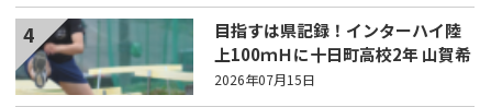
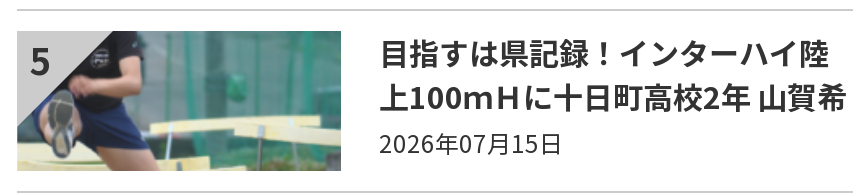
- 4
+ 5
